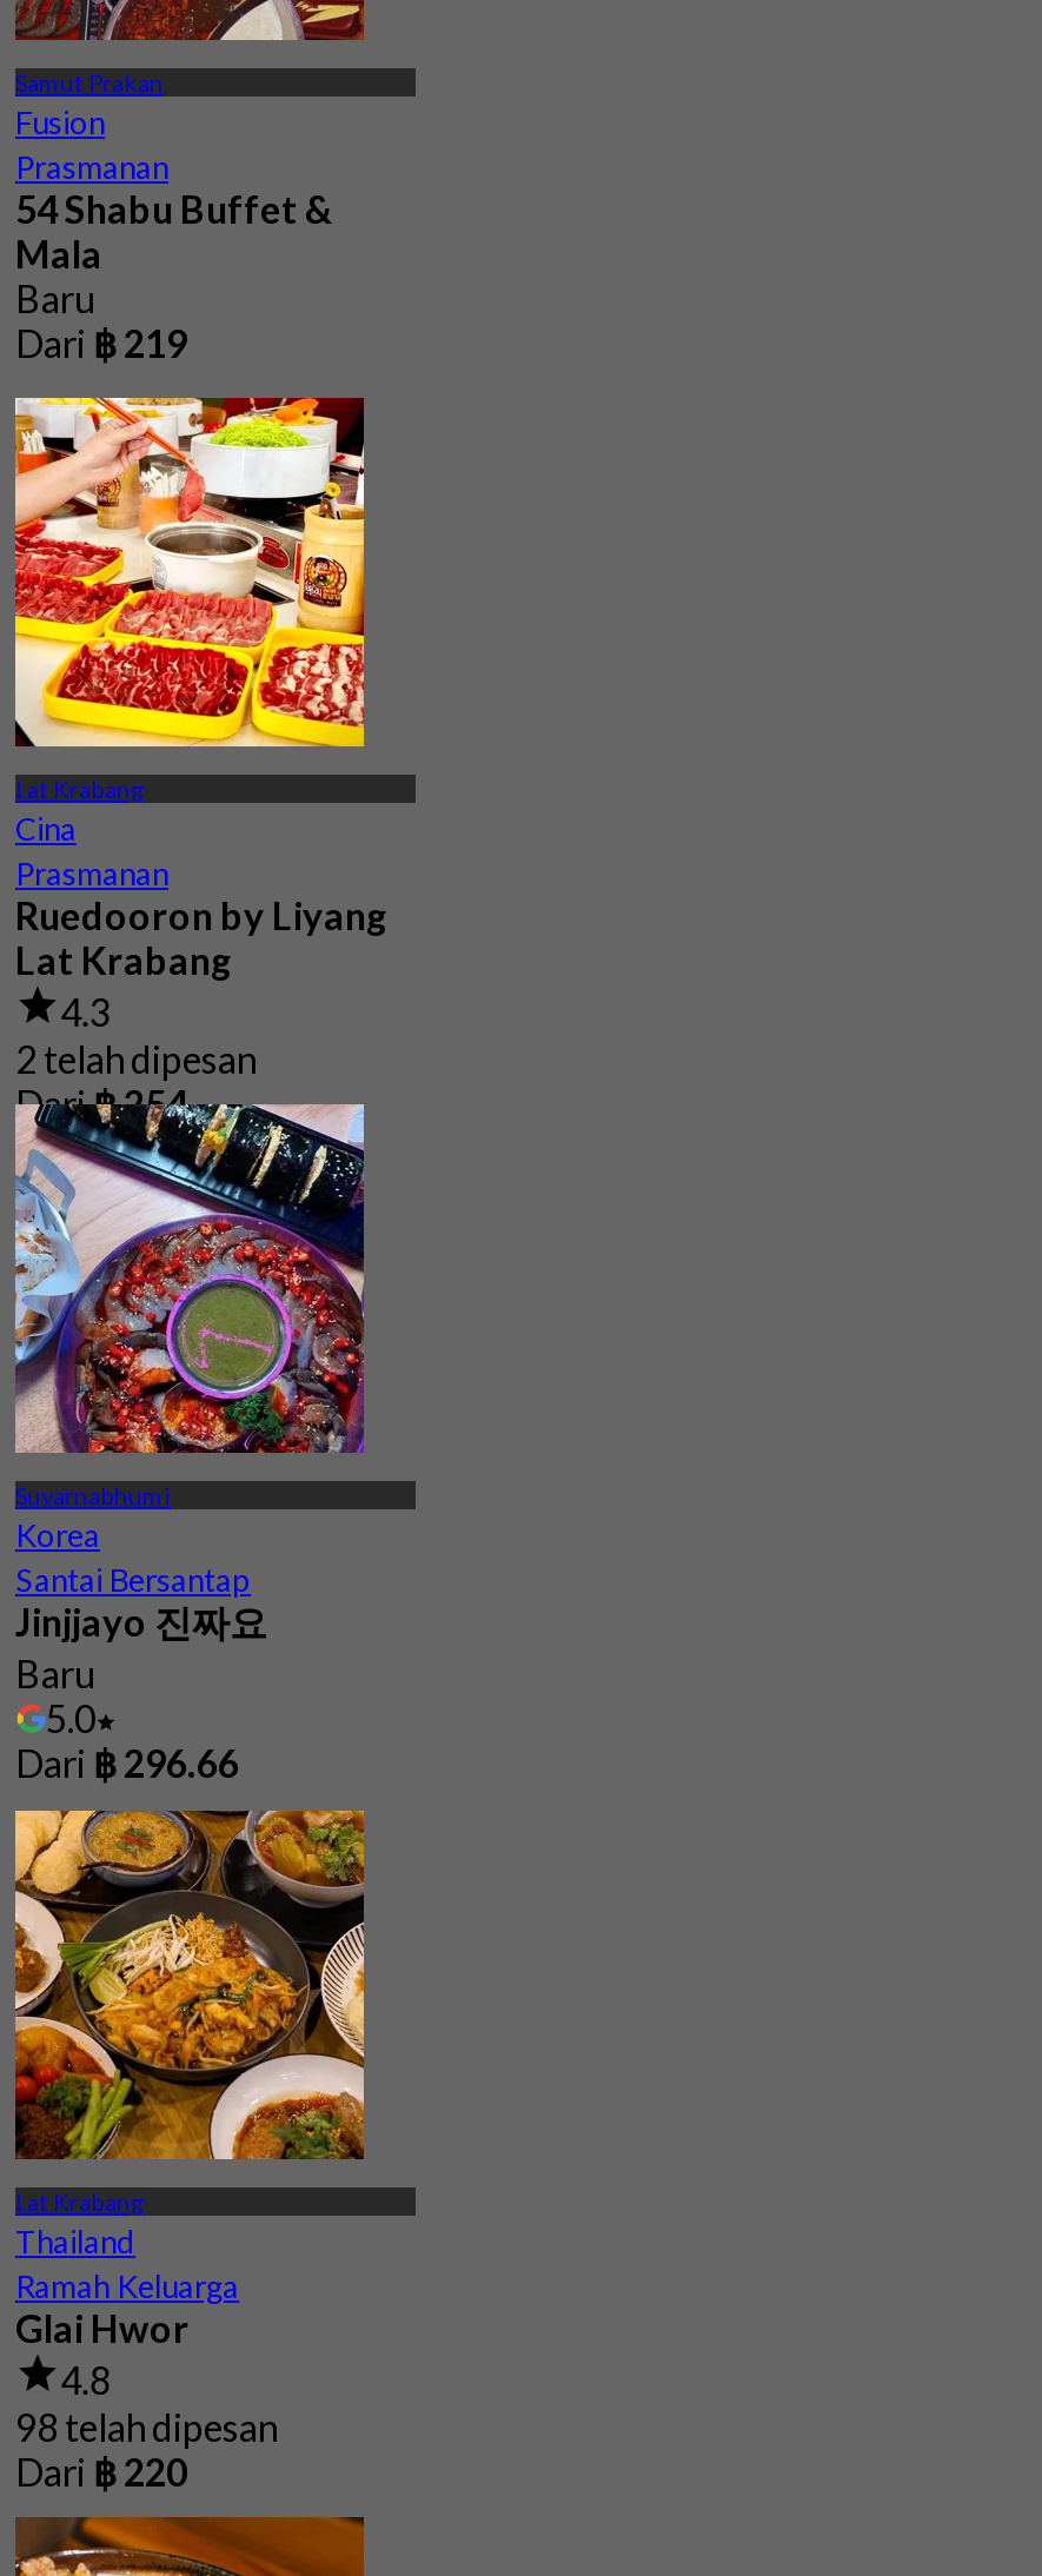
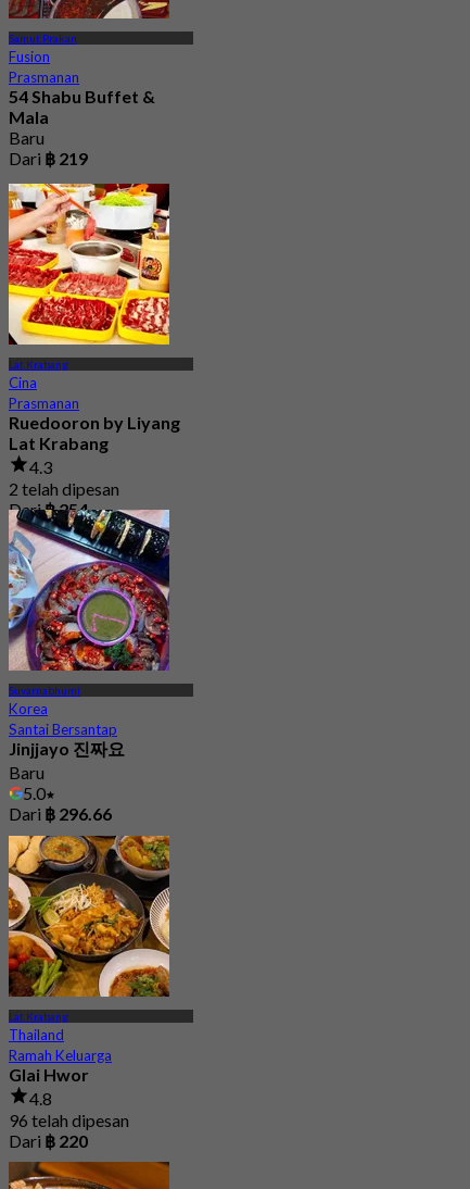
- 98 telah dipesan
+ 96 telah dipesan
